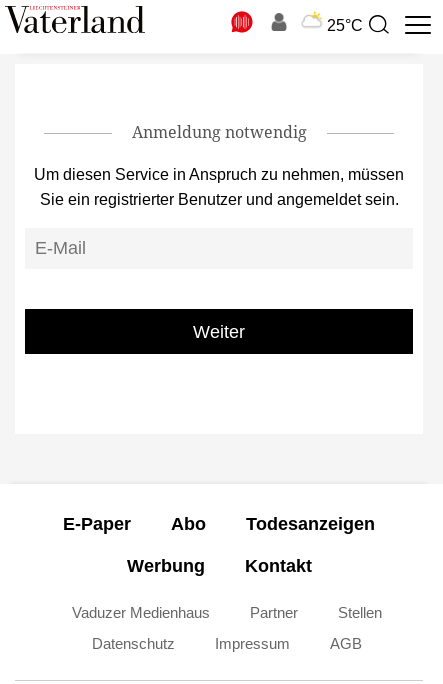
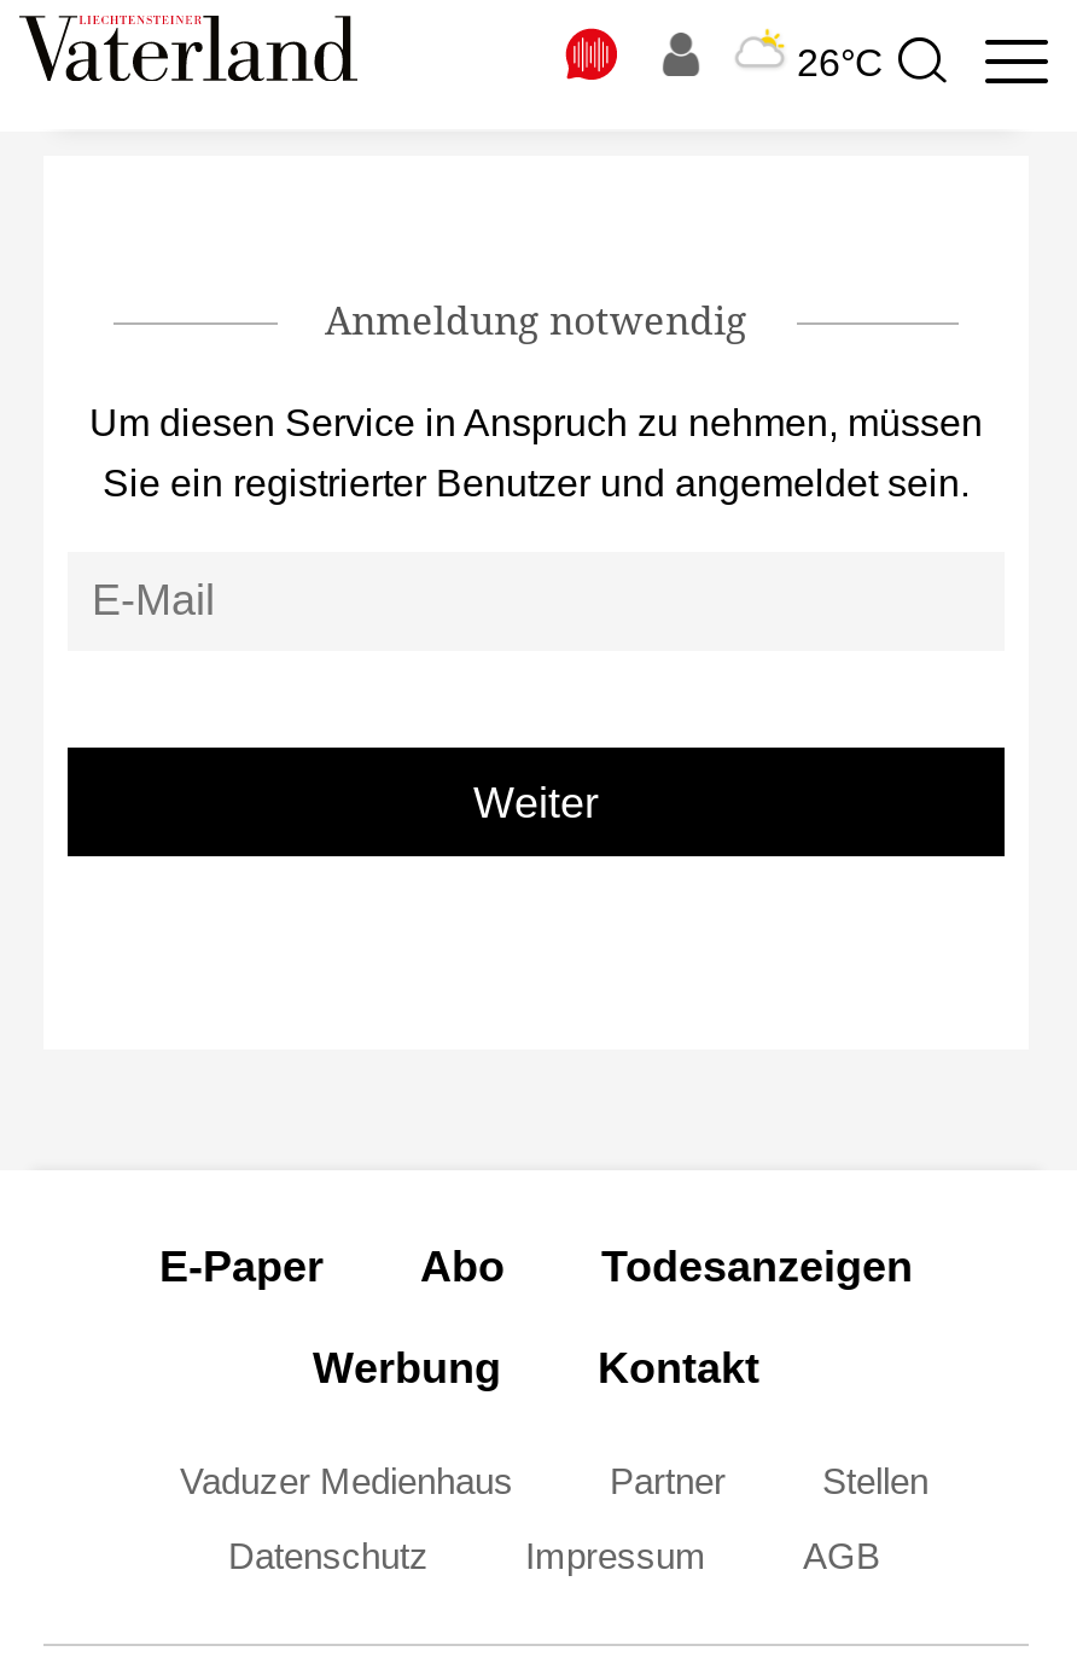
- 25°C
+ 26°C
